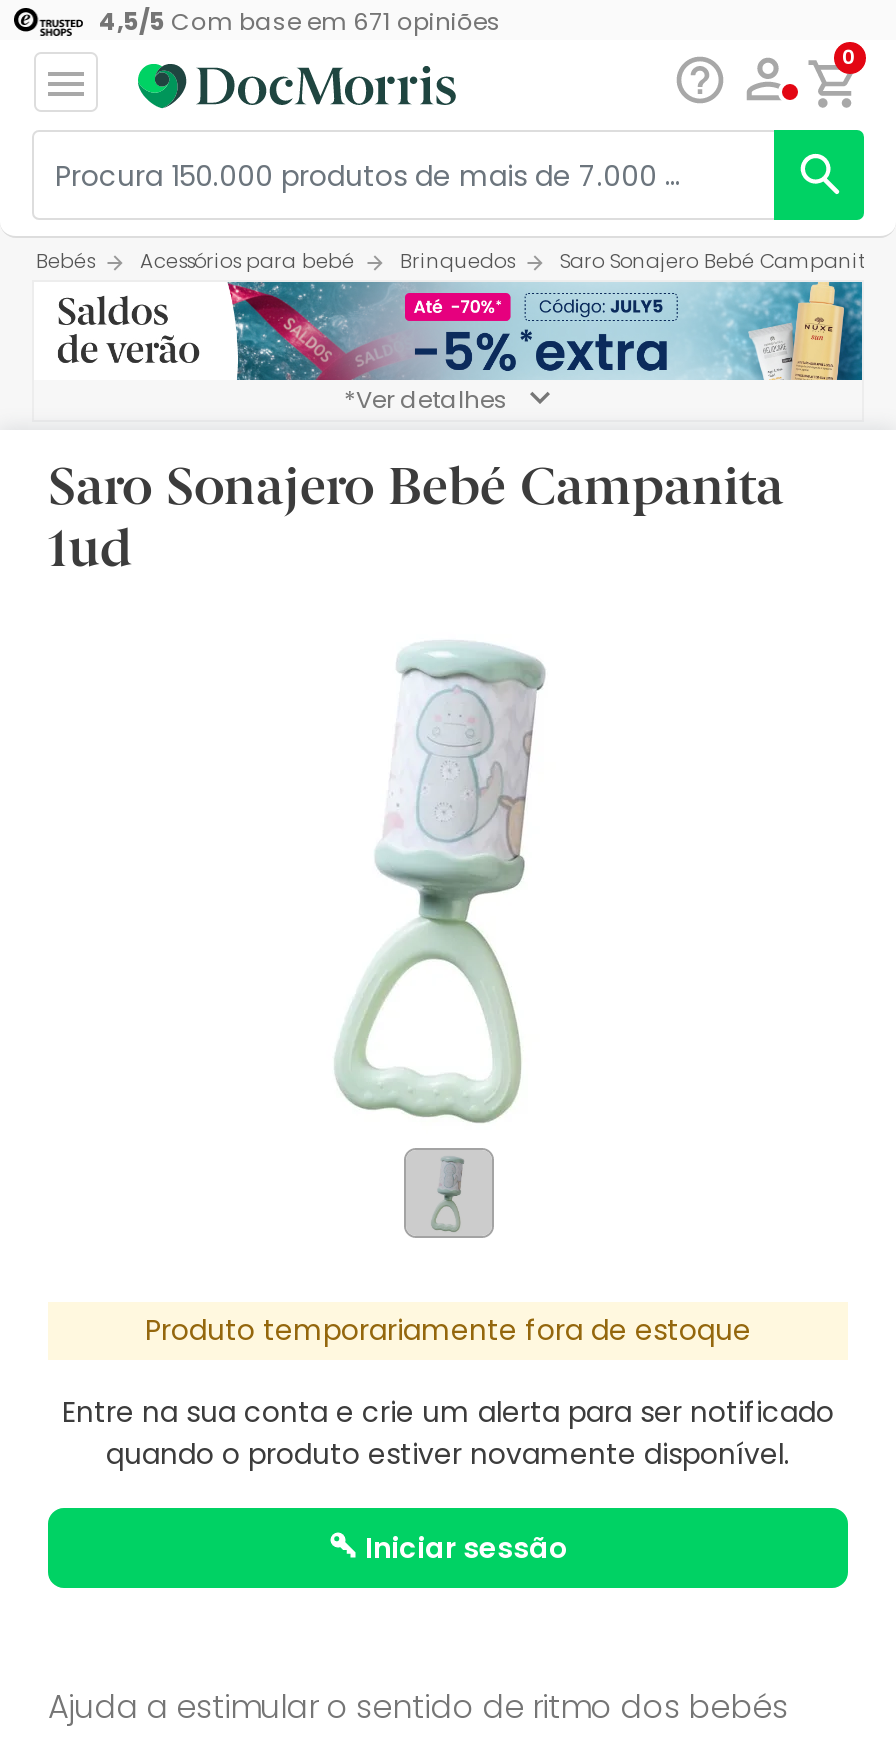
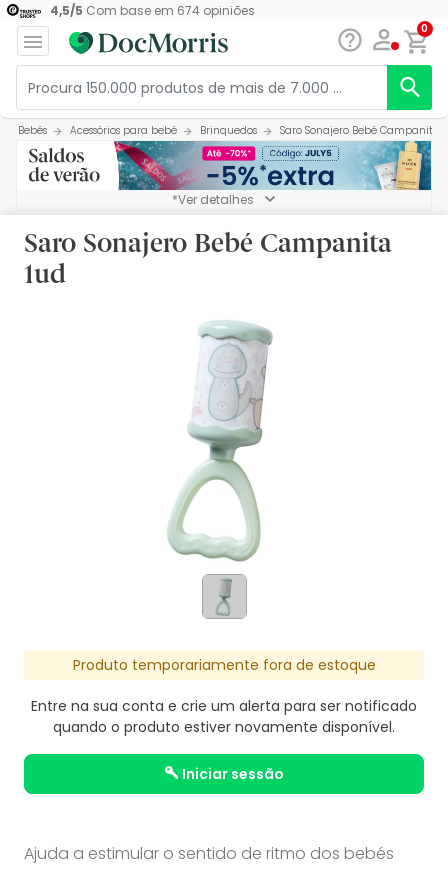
- 4,5/5 Com base em 671 opiniões
+ 4,5/5 Com base em 674 opiniões
